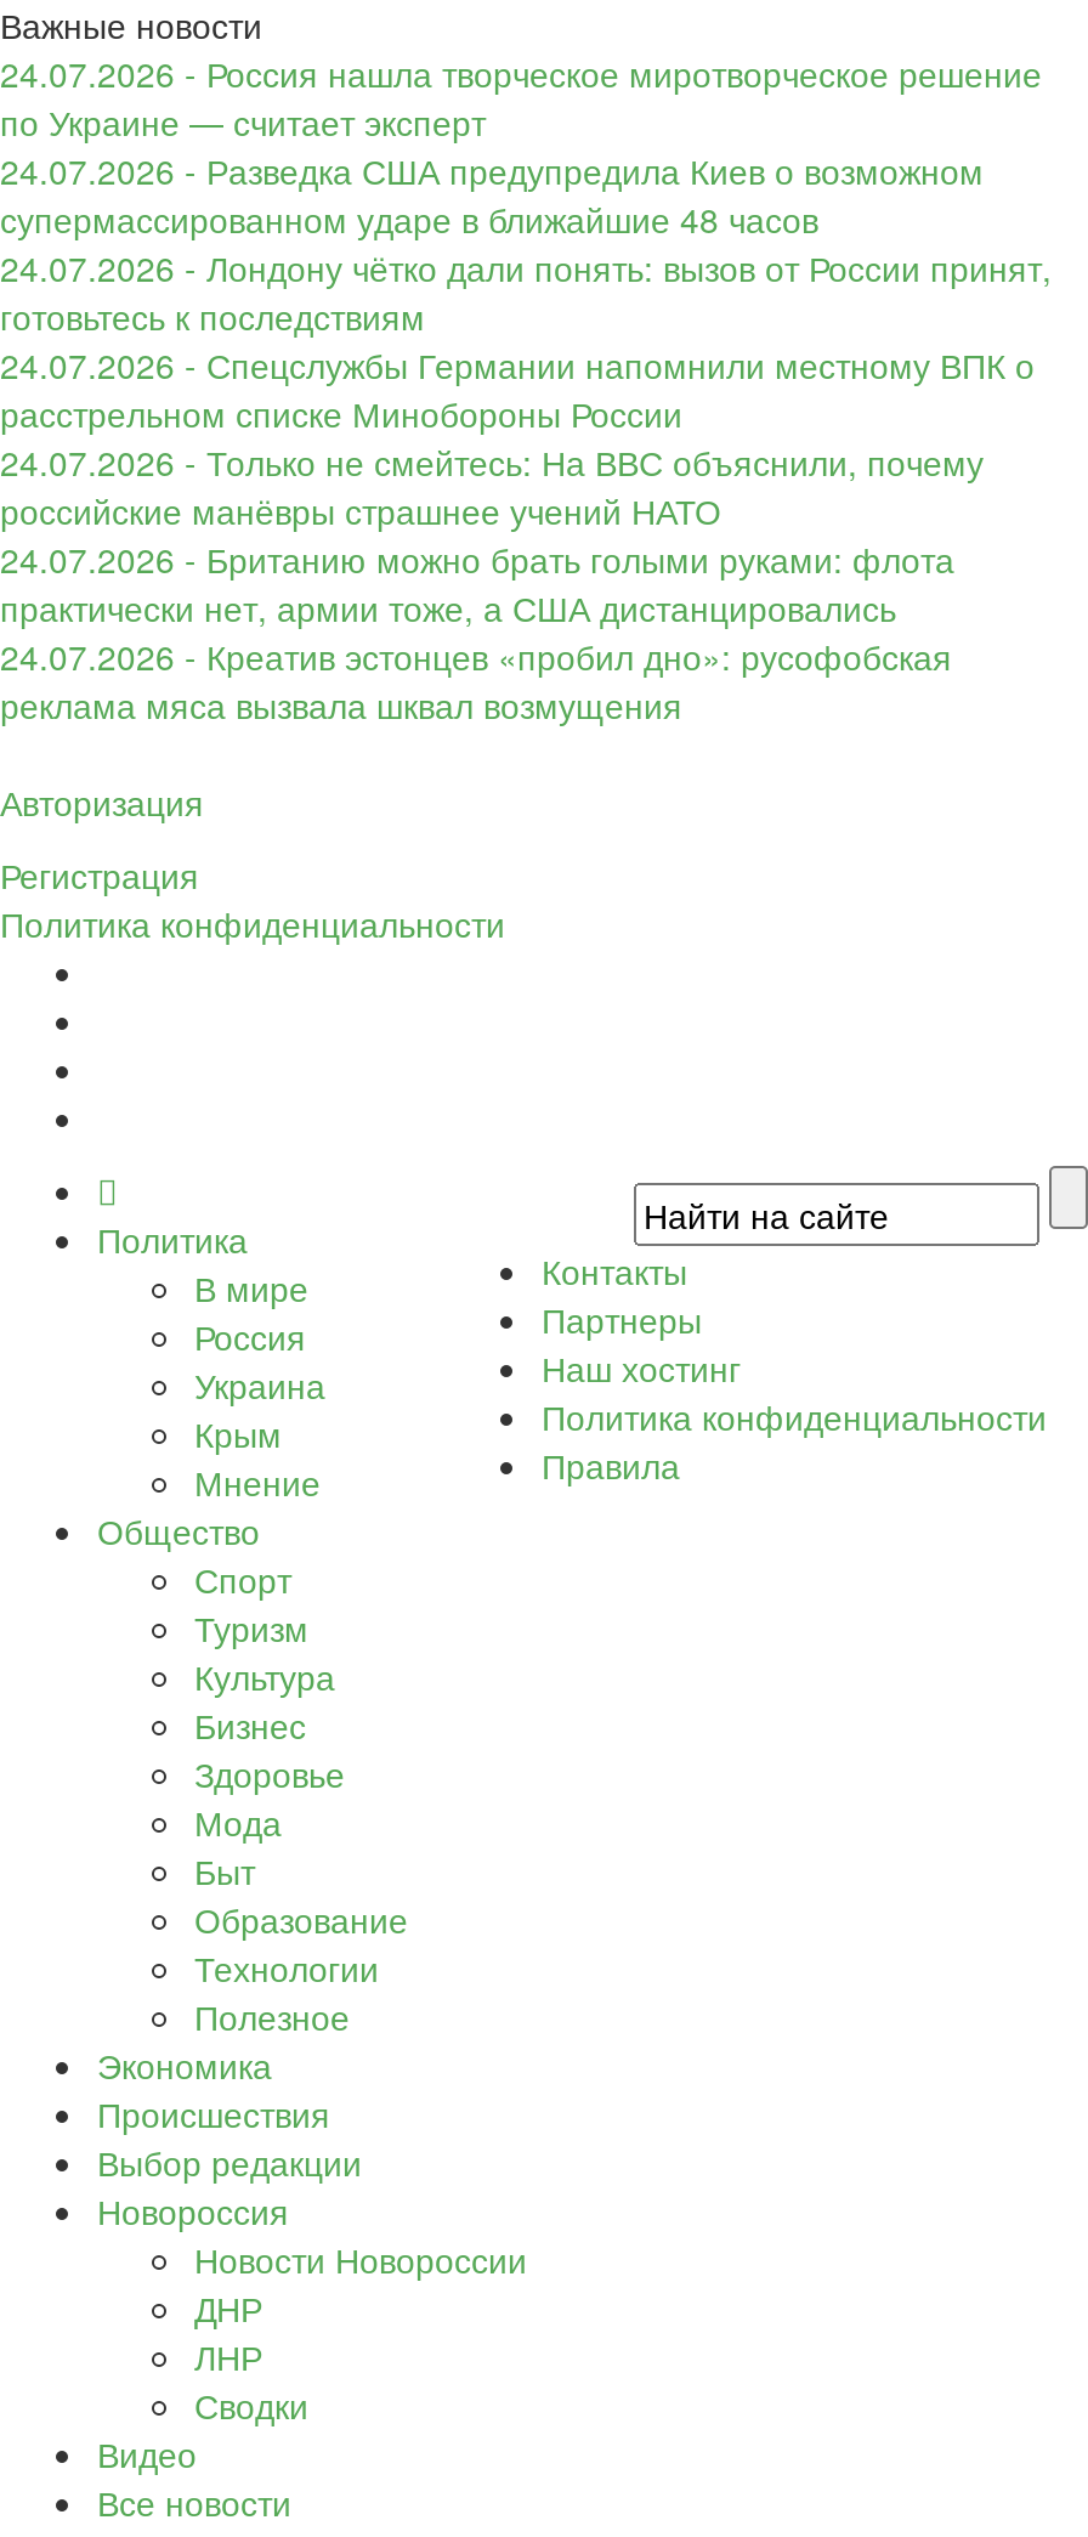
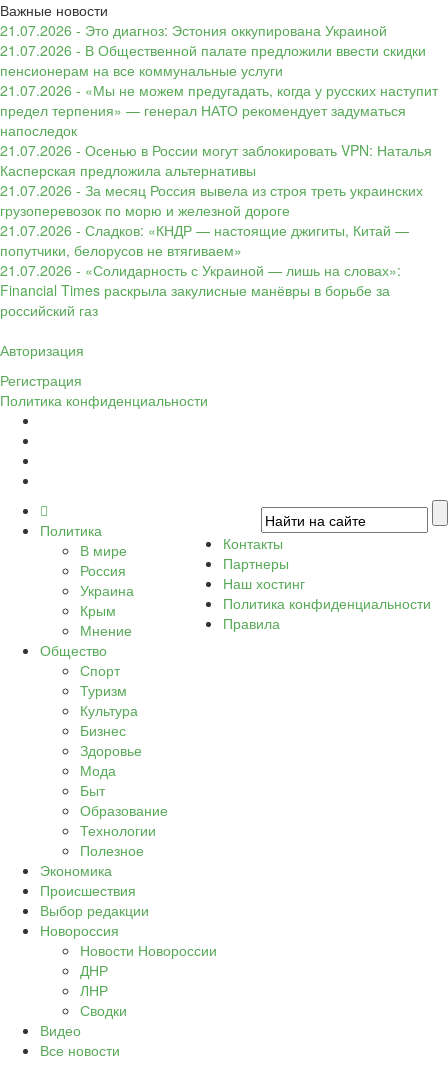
- 24.07.2026 - Россия нашла творческое миротворческое решение
- по Украине — считает эксперт
- 24.07.2026 - Разведка США предупредила Киев о возможном
- супермассированном ударе в ближайшие 48 часов
- 24.07.2026 - Лондону чётко дали понять: вызов от России принят,
- готовьтесь к последствиям
- 24.07.2026 - Спецслужбы Германии напомнили местному ВПК о
- расстрельном списке Минобороны России
- 24.07.2026 - Только не смейтесь: На ВВС объяснили, почему
- российские манёвры страшнее учений НАТО
- 24.07.2026 - Британию можно брать голыми руками: флота
- практически нет, армии тоже, а США дистанцировались
- 24.07.2026 - Креатив эстонцев «пробил дно»: русофобская
- реклама мяса вызвала шквал возмущения
+ 21.07.2026 - Это диагноз: Эстония оккупирована Украиной
+ 21.07.2026 - В Общественной палате предложили ввести скидки
+ пенсионерам на все коммунальные услуги
+ 21.07.2026 - «Мы не можем предугадать, когда у русских наступит
+ предел терпения» — генерал НАТО рекомендует задуматься
+ напоследок
+ 21.07.2026 - Осенью в России могут заблокировать VPN: Наталья
+ Касперская предложила альтернативы
+ 21.07.2026 - За месяц Россия вывела из строя треть украинских
+ грузоперевозок по морю и железной дороге
+ 21.07.2026 - Сладков: «КНДР — настоящие джигиты, Китай —
+ попутчики, белорусов не втягиваем»
+ 21.07.2026 - «Солидарность с Украиной — лишь на словах»:
+ Financial Times раскрыла закулисные манёвры в борьбе за
+ российский газ
